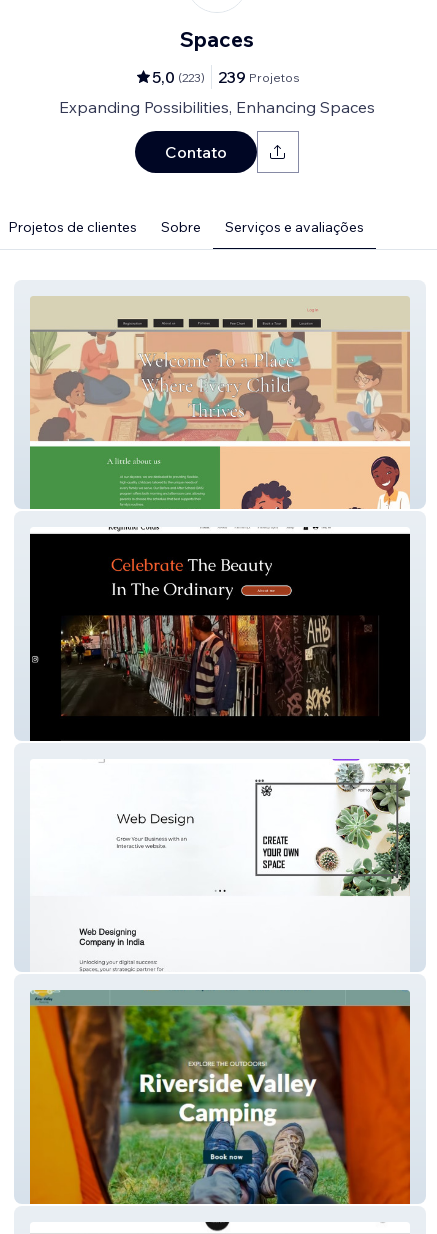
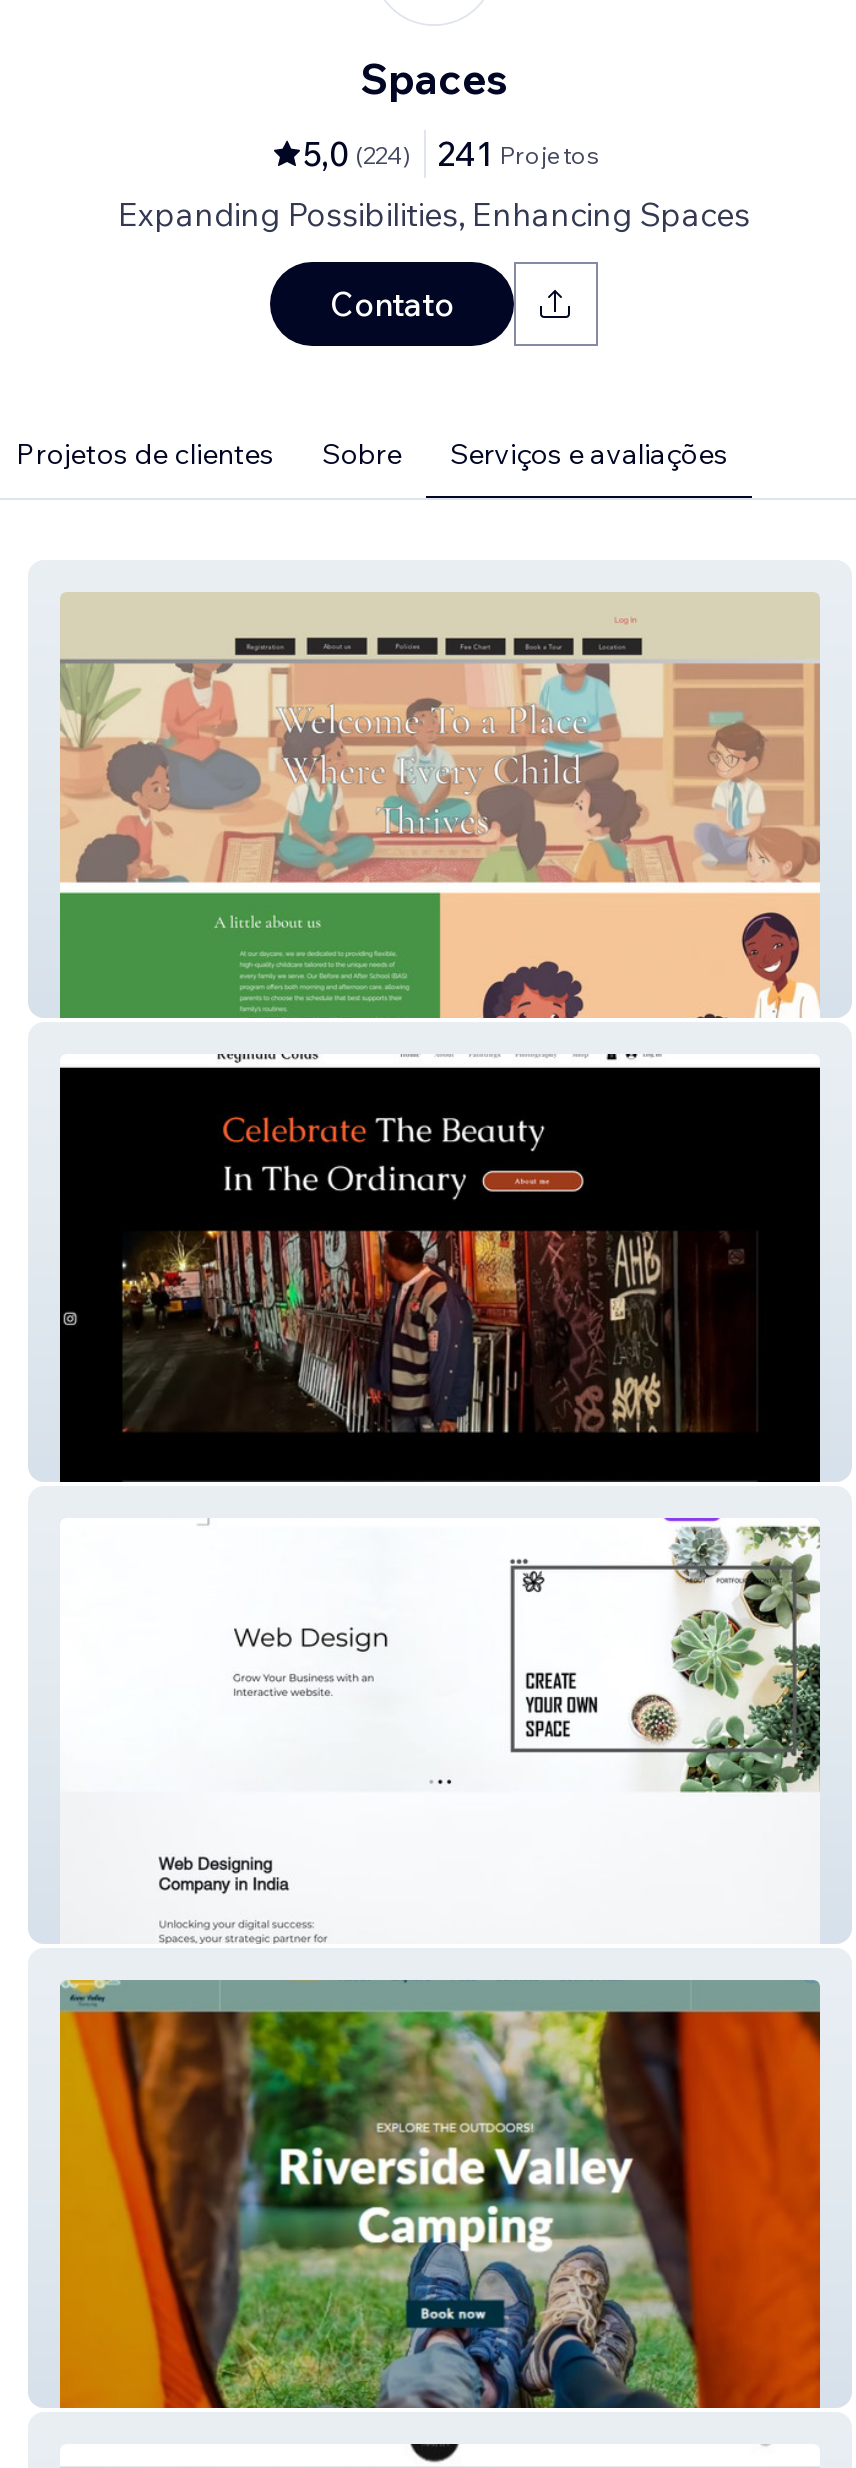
- 5,0 (223)
+ 5,0 (224)

- 239 Projetos
+ 241 Projetos
